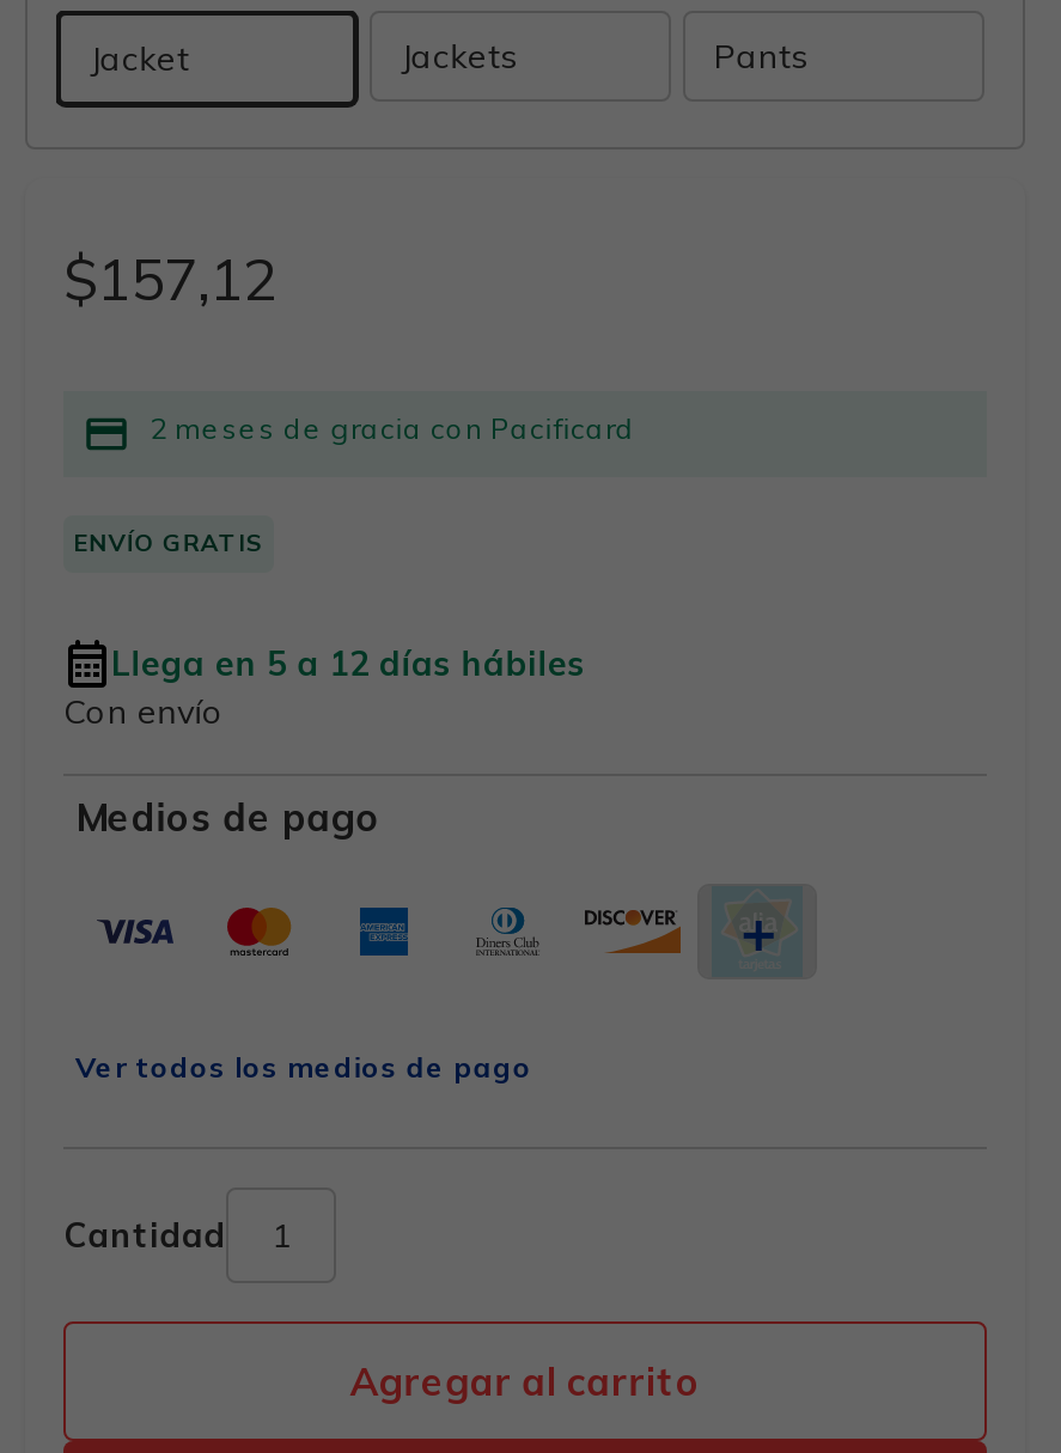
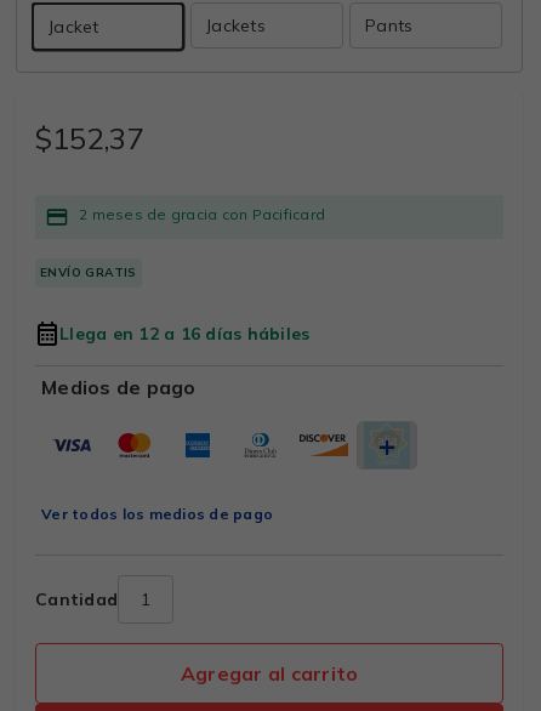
- $157,12
+ $152,37

- Llega en 5 a 12 días hábiles
- Con envío
+ Llega en 12 a 16 días hábiles
